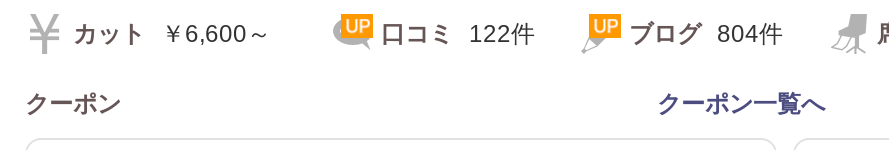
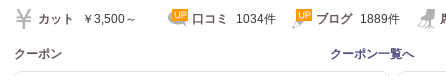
- カット ￥6,600～
- 口コミ 122件
- ブログ 804件
+ カット ￥3,500～
+ 口コミ 1034件
+ ブログ 1889件
